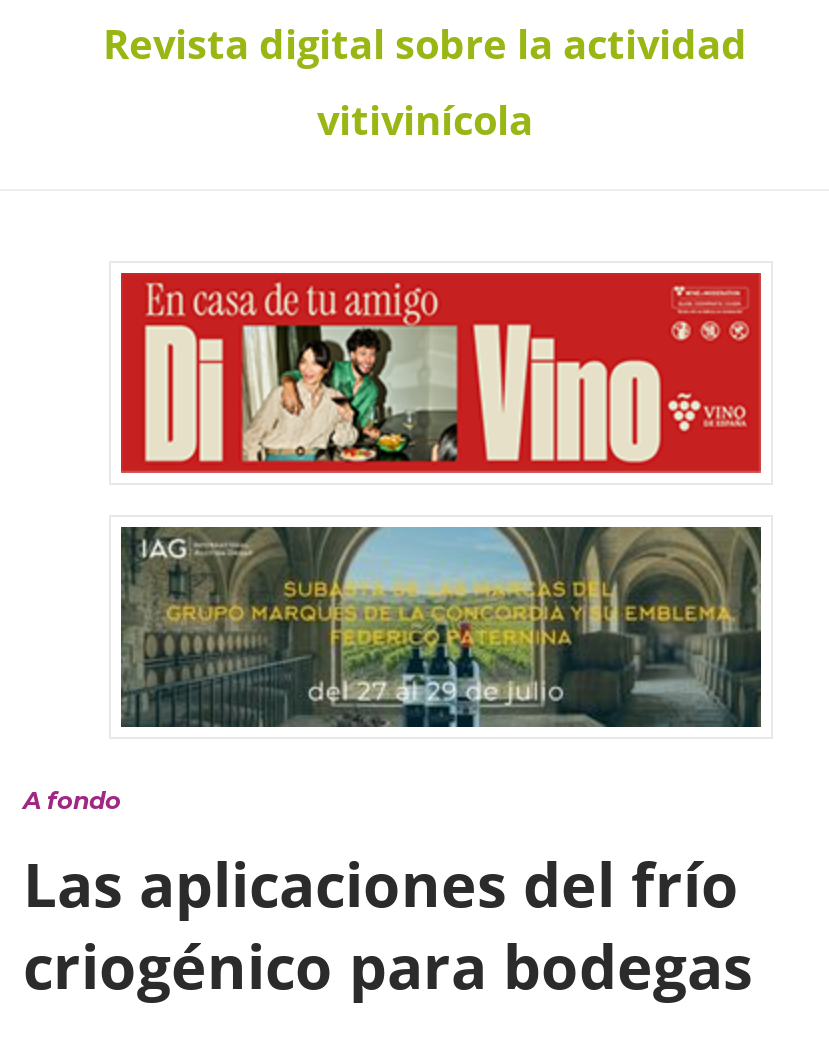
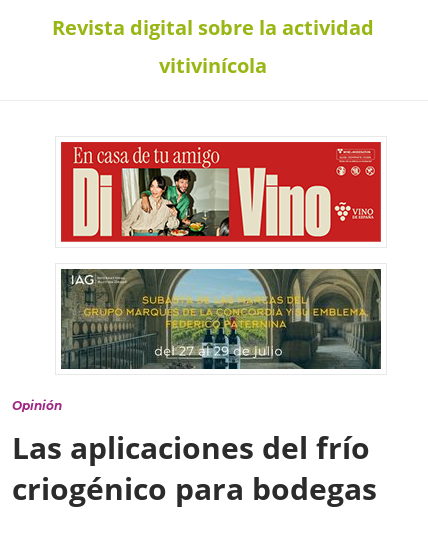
- A fondo
+ Opinión
